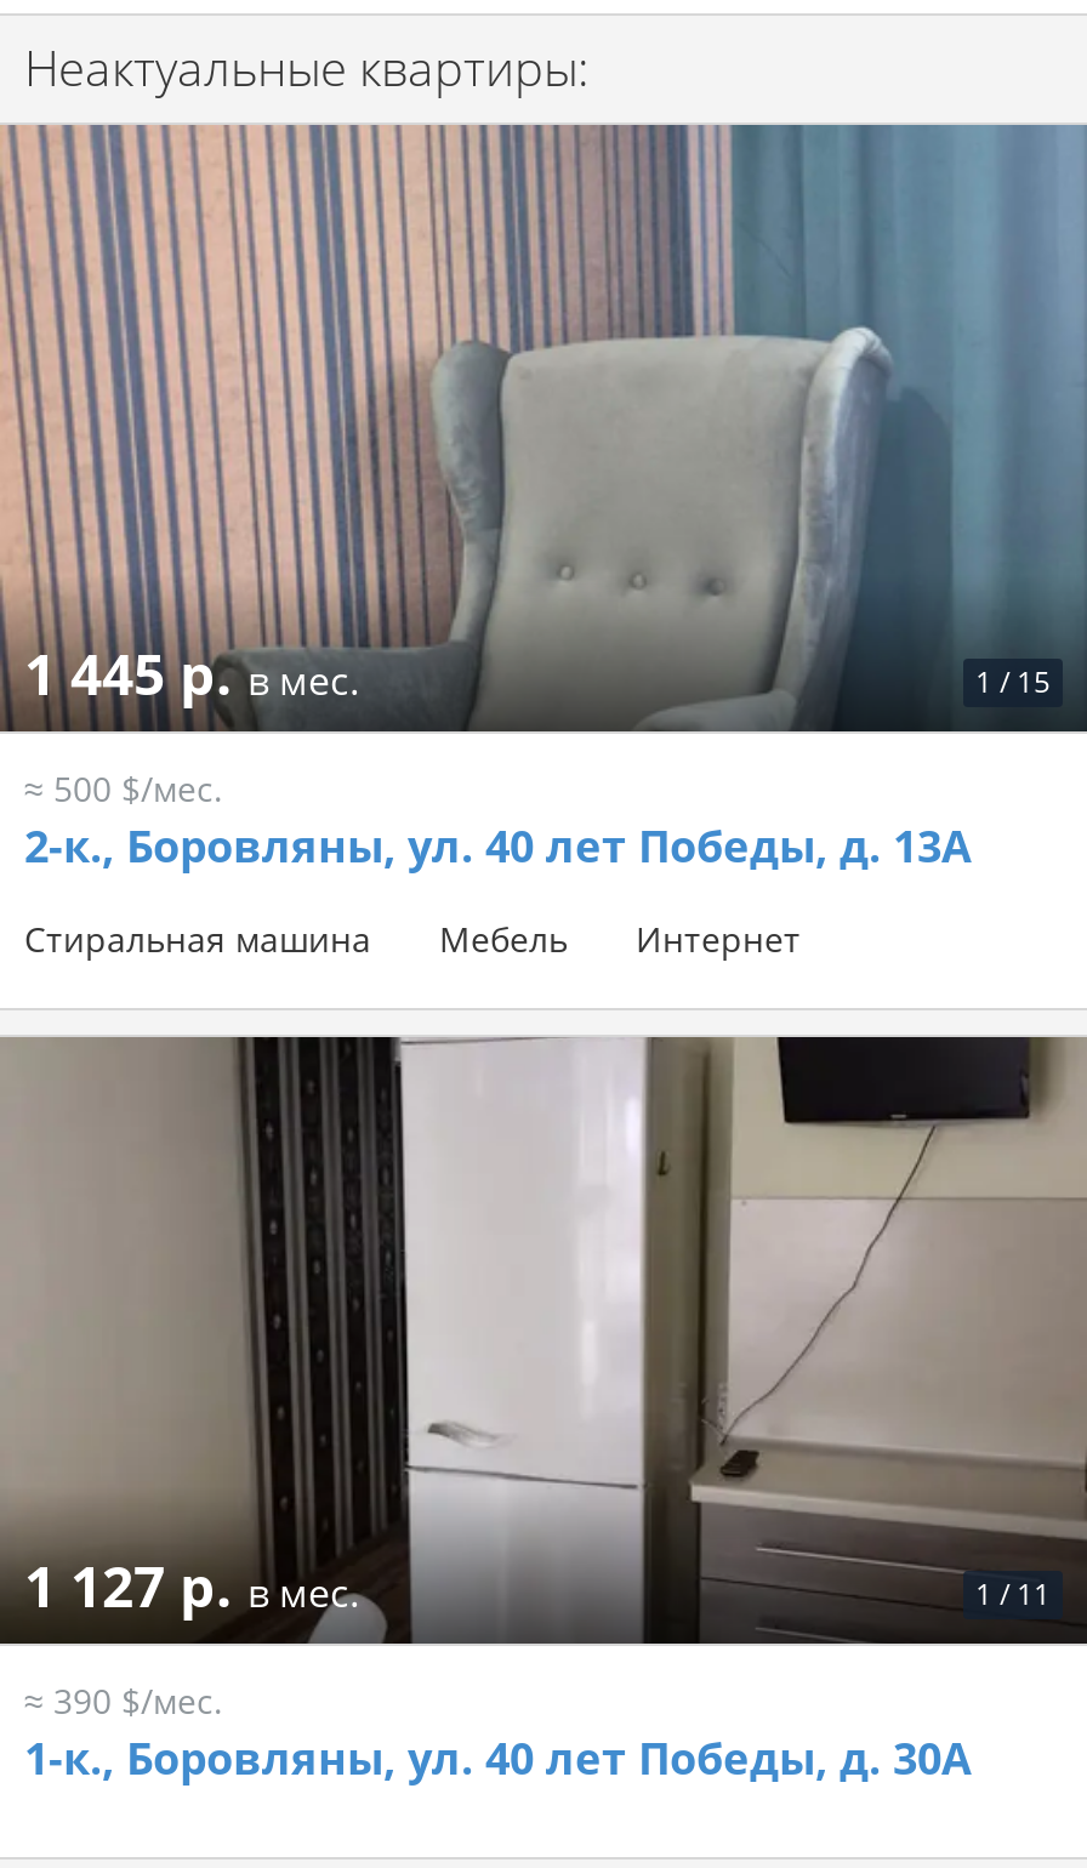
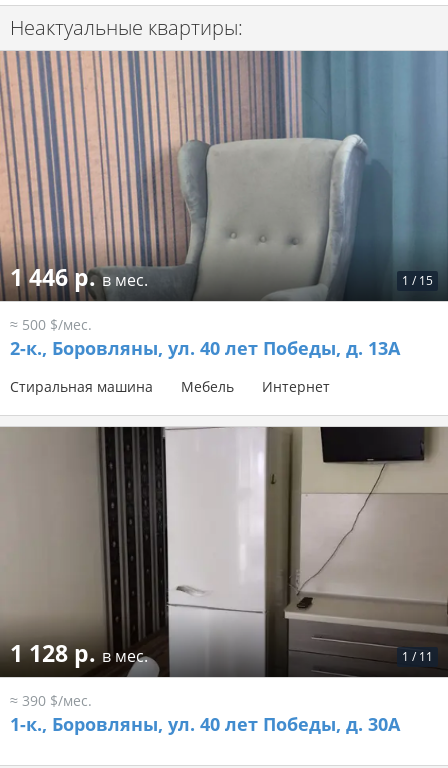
- 1 445 р. в мес.
+ 1 446 р. в мес.

- 1 127 р. в мес.
+ 1 128 р. в мес.
